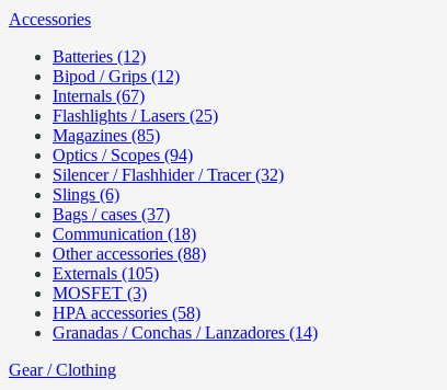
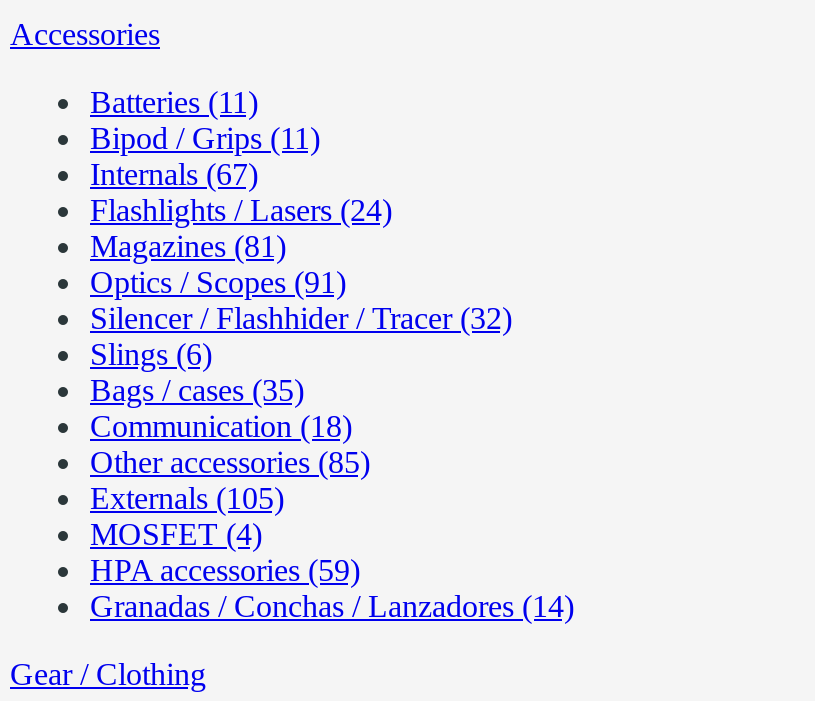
- Batteries (12)
+ Batteries (11)

- Bipod / Grips (12)
+ Bipod / Grips (11)

- Flashlights / Lasers (25)
+ Flashlights / Lasers (24)

- Magazines (85)
+ Magazines (81)

- Optics / Scopes (94)
+ Optics / Scopes (91)

- Bags / cases (37)
+ Bags / cases (35)

- Other accessories (88)
+ Other accessories (85)

- MOSFET (3)
+ MOSFET (4)

- HPA accessories (58)
+ HPA accessories (59)
